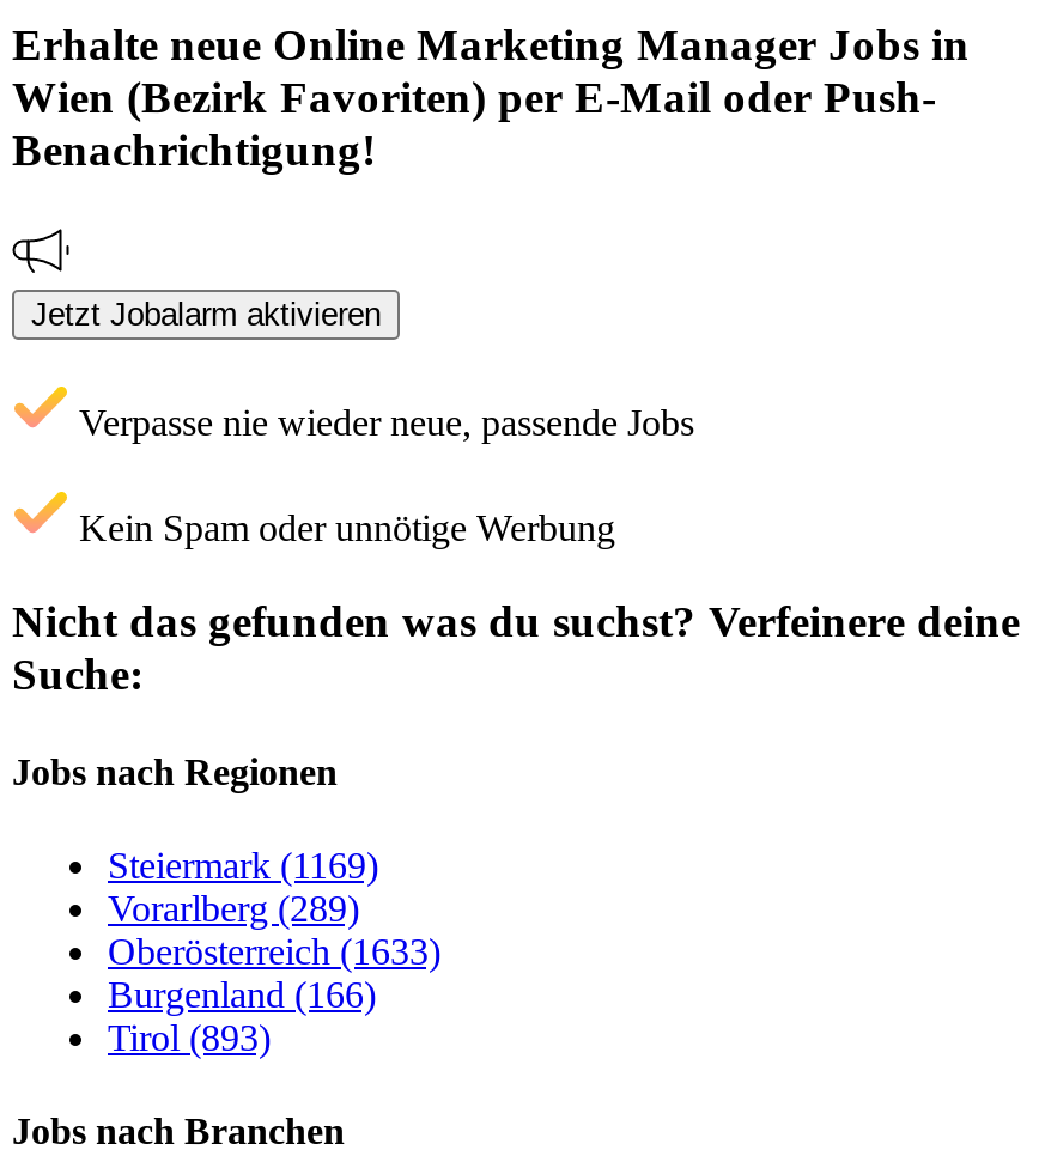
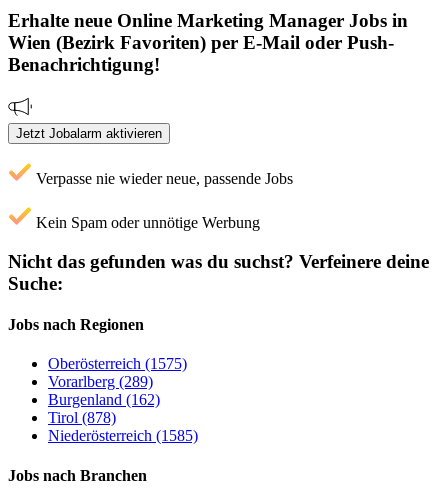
- Steiermark (1169)
+ Oberösterreich (1575)

- Oberösterreich (1633)
- Burgenland (166)
- Tirol (893)
+ Burgenland (162)
+ Tirol (878)
+ Niederösterreich (1585)
